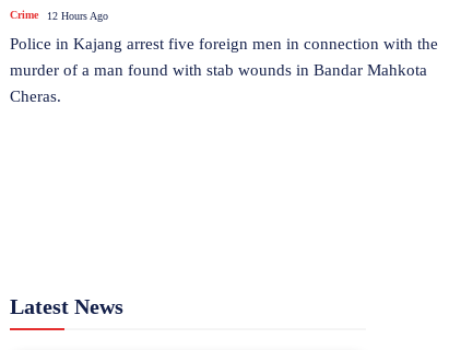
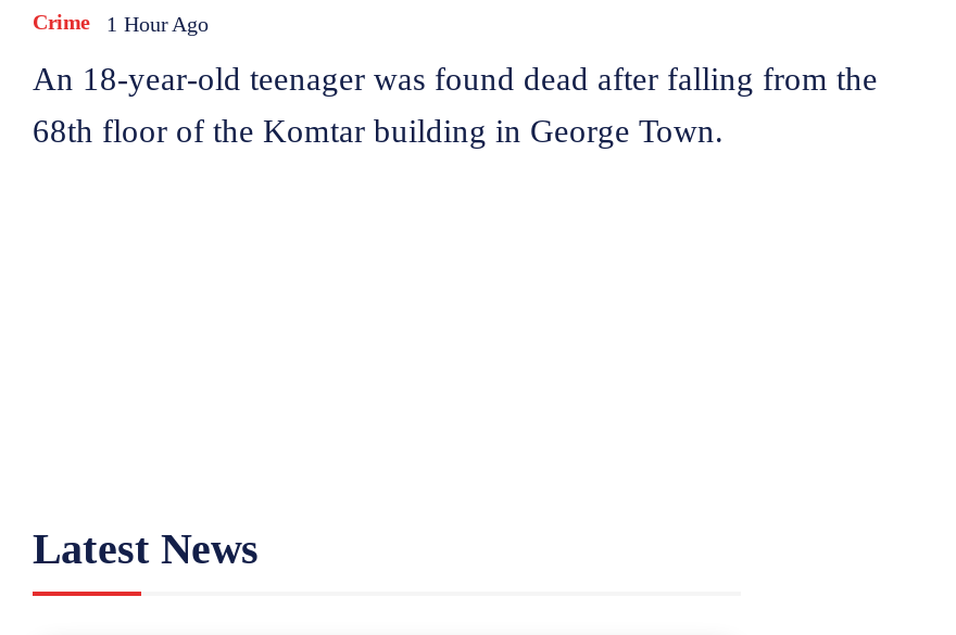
- 12 Hours Ago
- Police in Kajang arrest five foreign men in connection with the
- murder of a man found with stab wounds in Bandar Mahkota
- Cheras.
+ 1 Hour Ago
+ An 18-year-old teenager was found dead after falling from the
+ 68th floor of the Komtar building in George Town.
